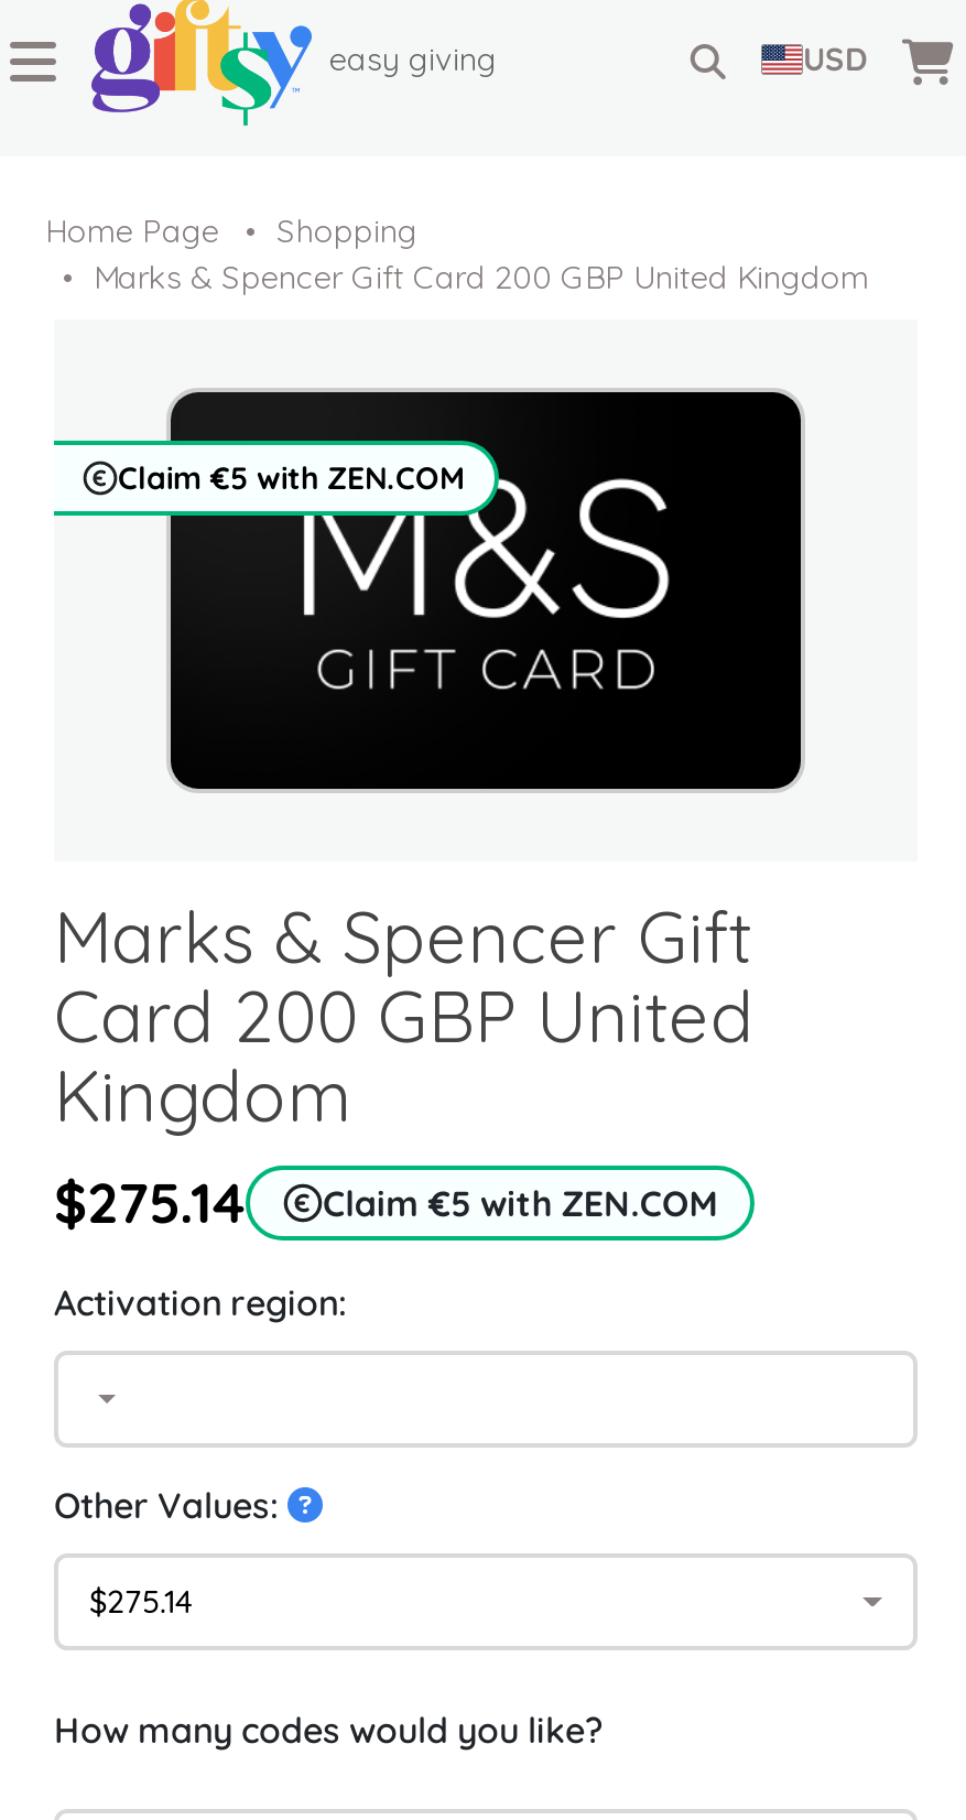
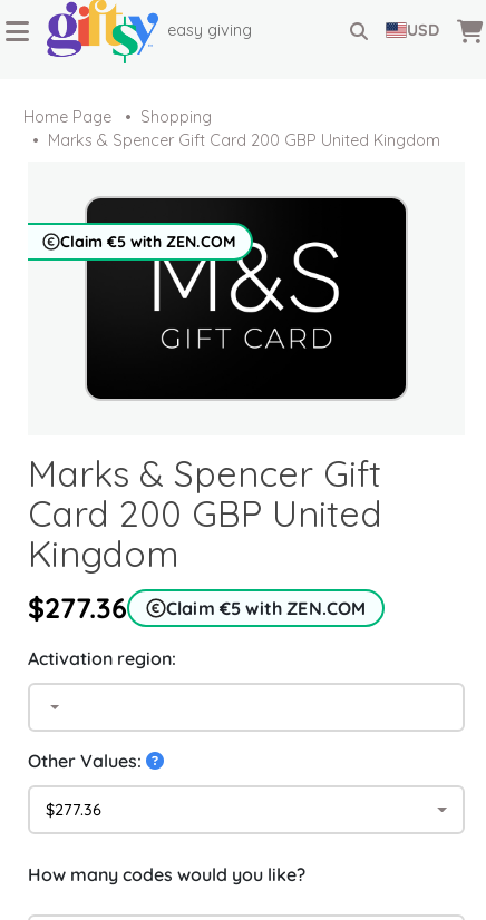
- $275.14 Claim €5 with ZEN.COM
+ $277.36 Claim €5 with ZEN.COM

- $275.14
+ $277.36
